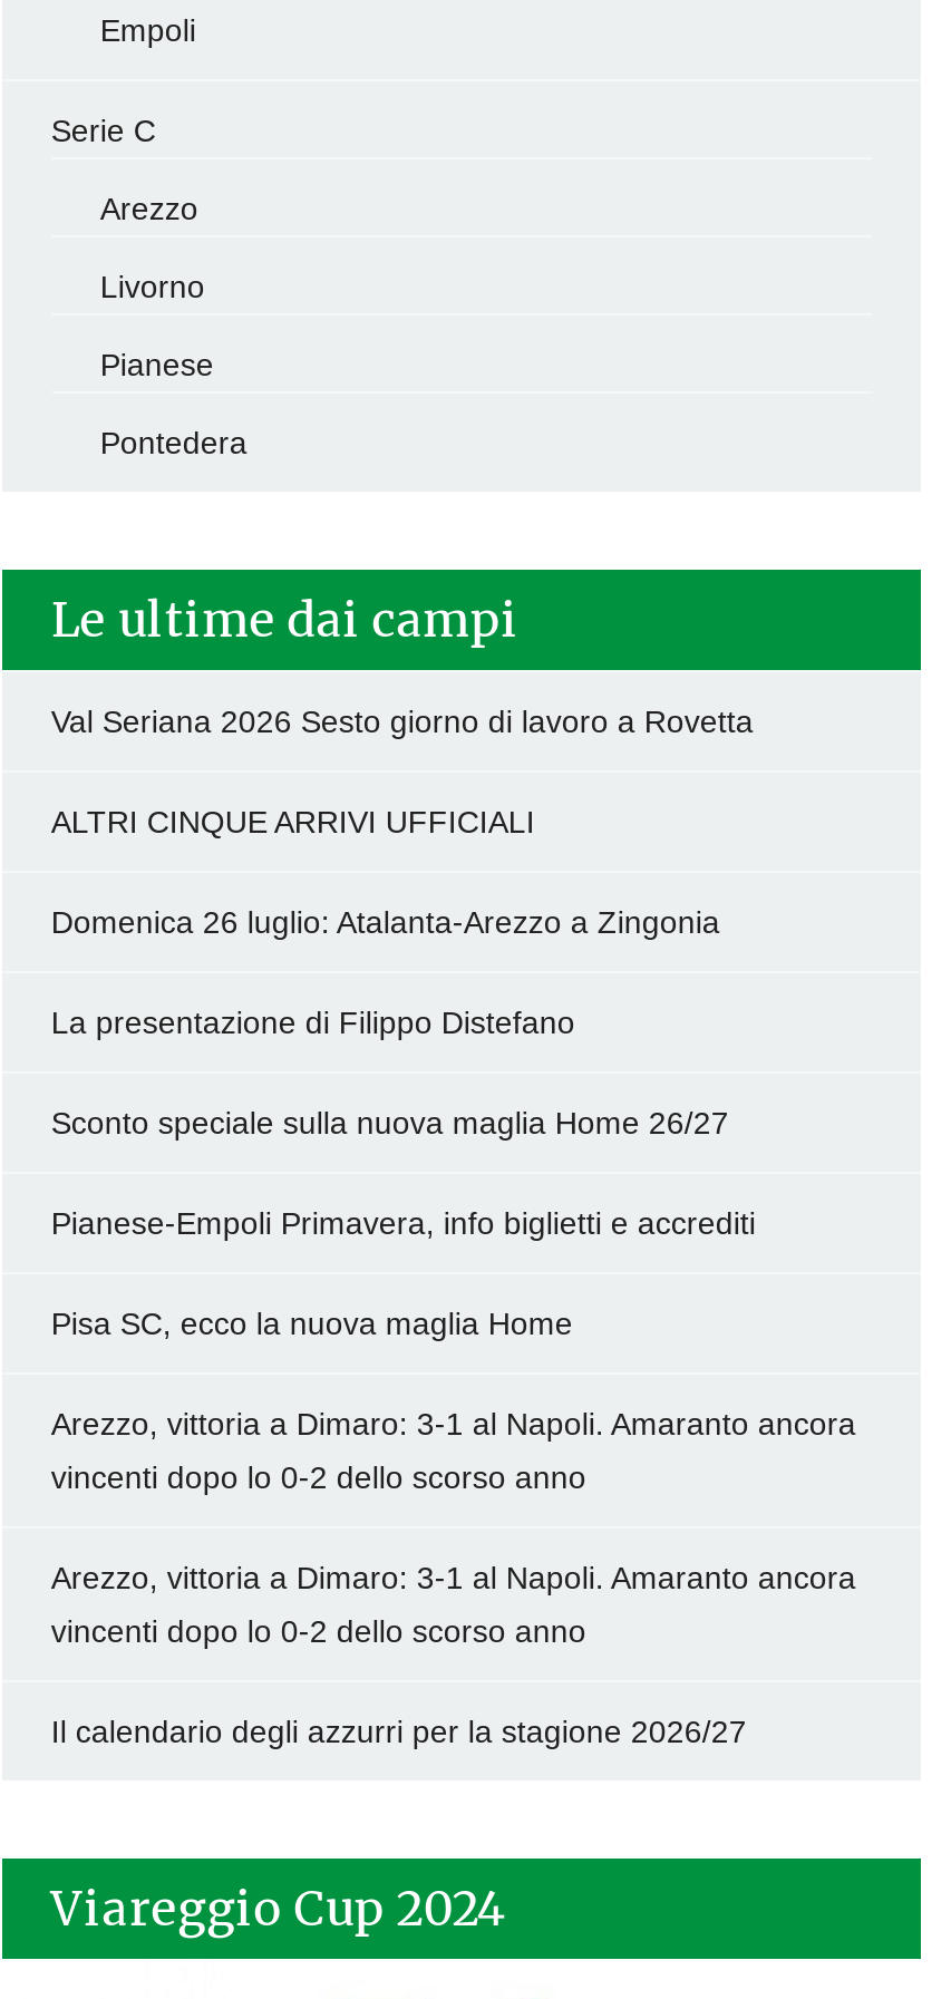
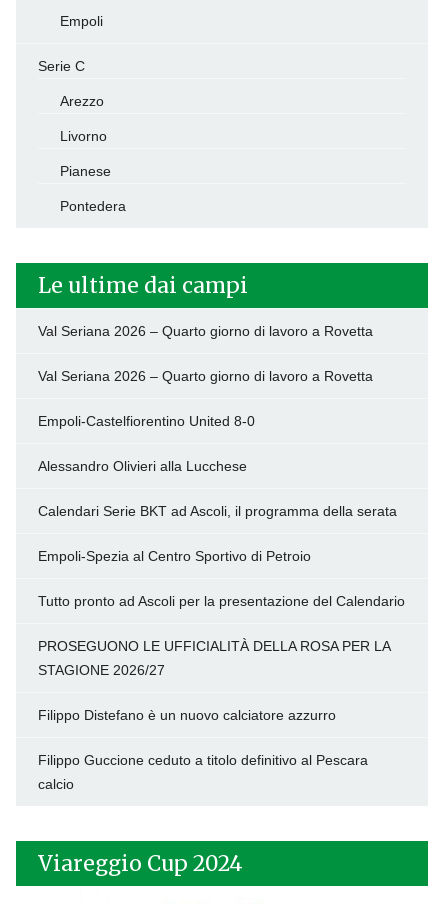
- Val Seriana 2026 Sesto giorno di lavoro a Rovetta
+ Val Seriana 2026 – Quarto giorno di lavoro a Rovetta

- ALTRI CINQUE ARRIVI UFFICIALI
+ Val Seriana 2026 – Quarto giorno di lavoro a Rovetta

- Domenica 26 luglio: Atalanta-Arezzo a Zingonia
+ Empoli-Castelfiorentino United 8-0

- La presentazione di Filippo Distefano
+ Alessandro Olivieri alla Lucchese

- Sconto speciale sulla nuova maglia Home 26/27
+ Calendari Serie BKT ad Ascoli, il programma della serata

- Pianese-Empoli Primavera, info biglietti e accrediti
+ Empoli-Spezia al Centro Sportivo di Petroio

- Pisa SC, ecco la nuova maglia Home
+ Tutto pronto ad Ascoli per la presentazione del Calendario

- Arezzo, vittoria a Dimaro: 3-1 al Napoli. Amaranto ancora
+ PROSEGUONO LE UFFICIALITÀ DELLA ROSA PER LA

- vincenti dopo lo 0-2 dello scorso anno
+ STAGIONE 2026/27

- Arezzo, vittoria a Dimaro: 3-1 al Napoli. Amaranto ancora
+ Filippo Distefano è un nuovo calciatore azzurro

- vincenti dopo lo 0-2 dello scorso anno
+ Filippo Guccione ceduto a titolo definitivo al Pescara

- Il calendario degli azzurri per la stagione 2026/27
+ calcio
